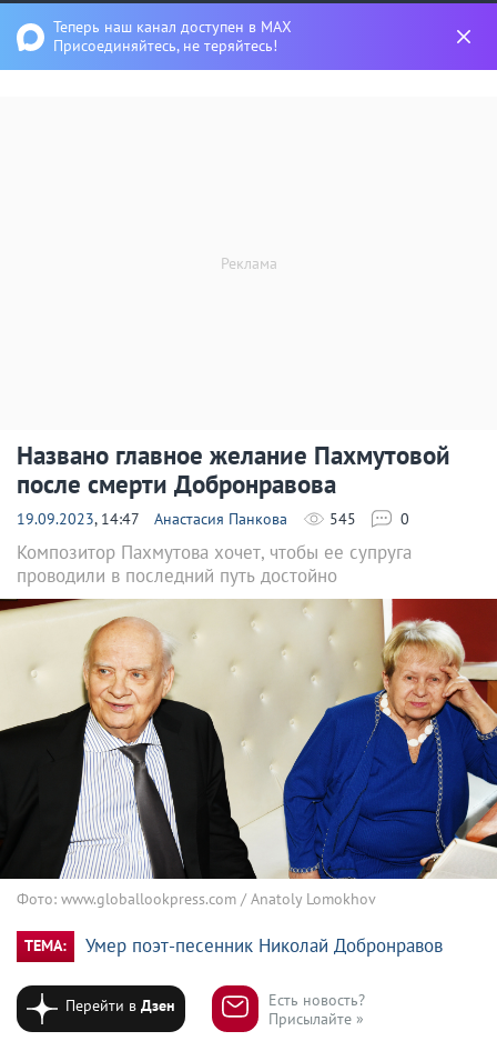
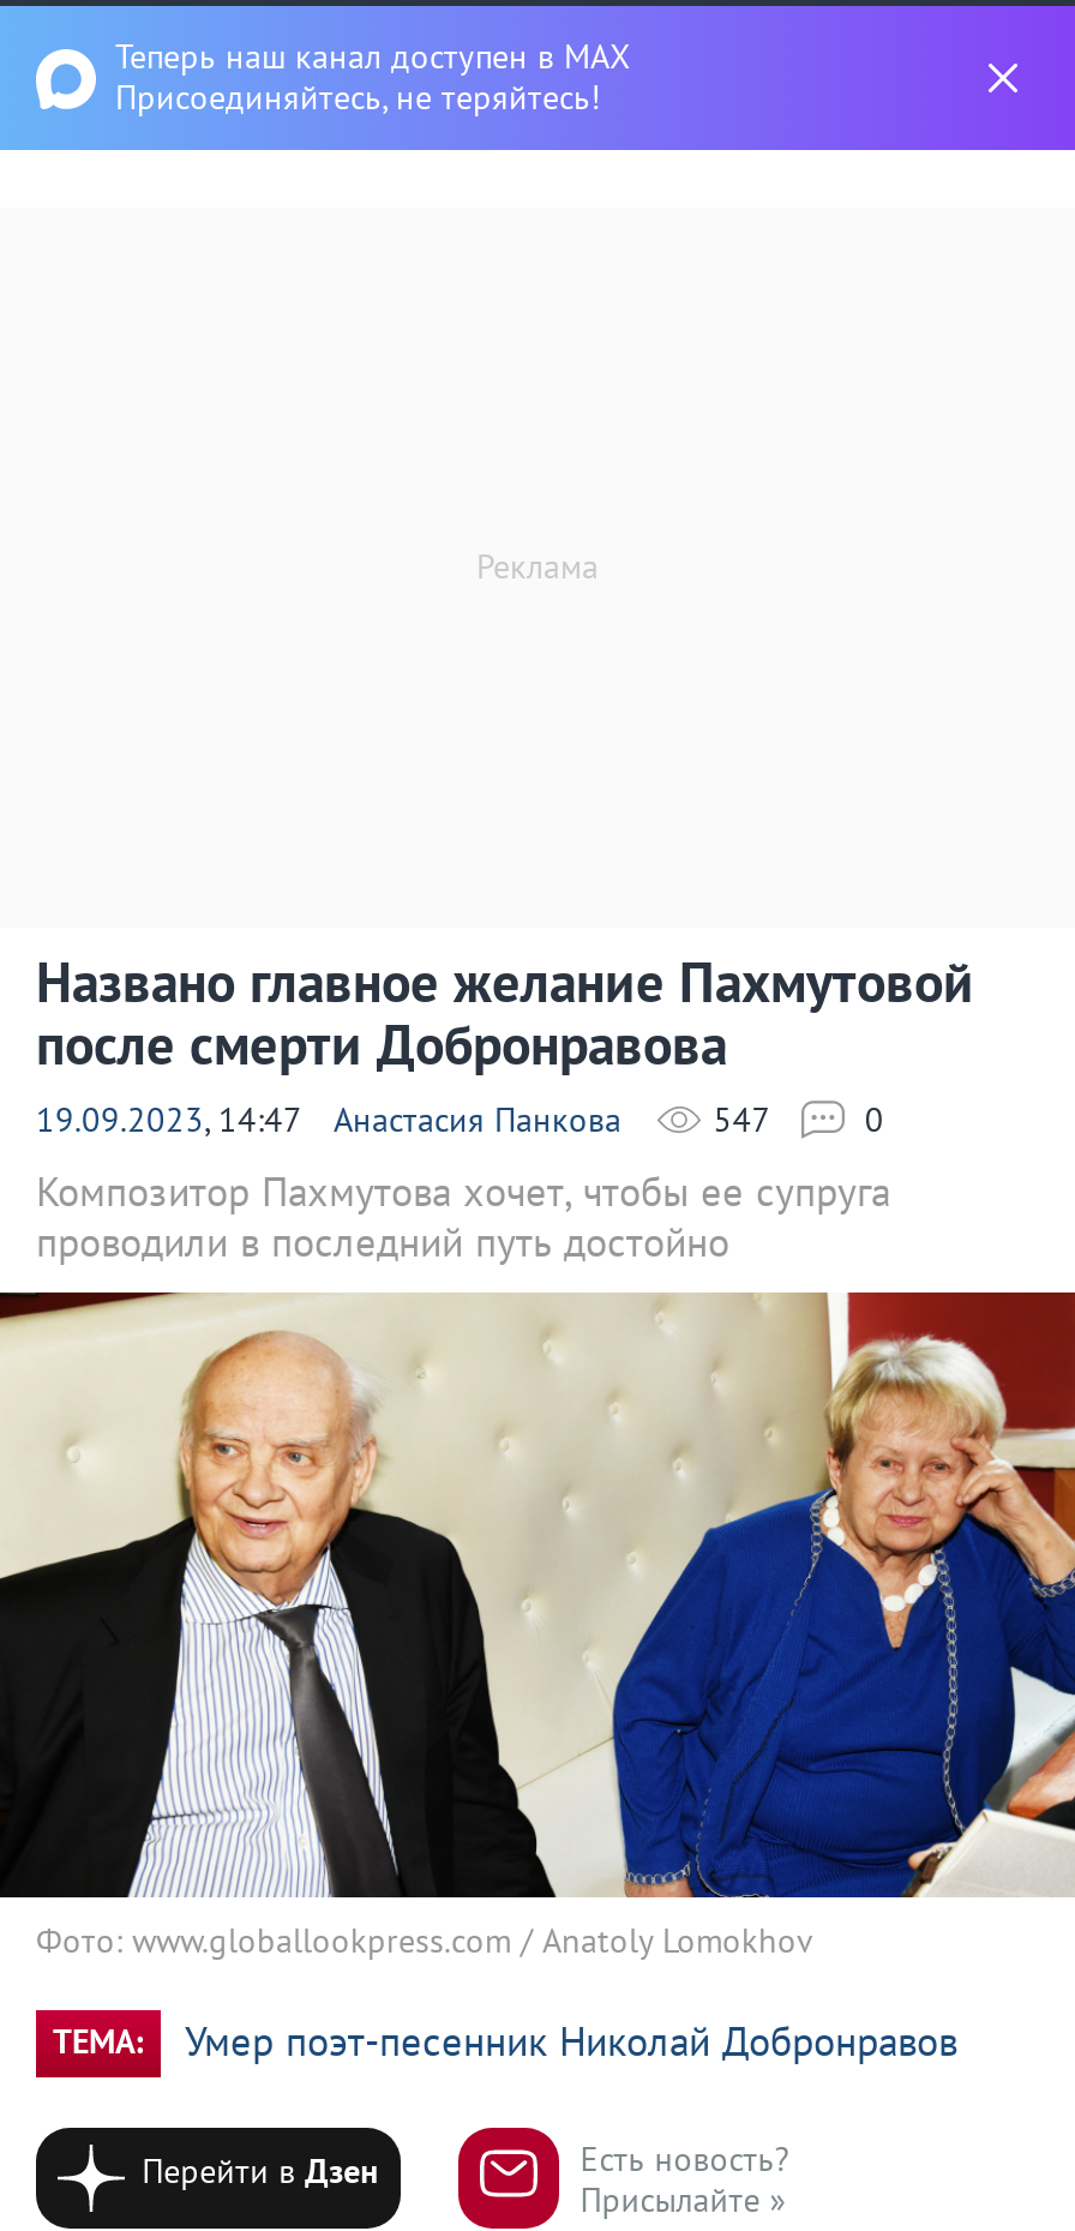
- 545
+ 547
